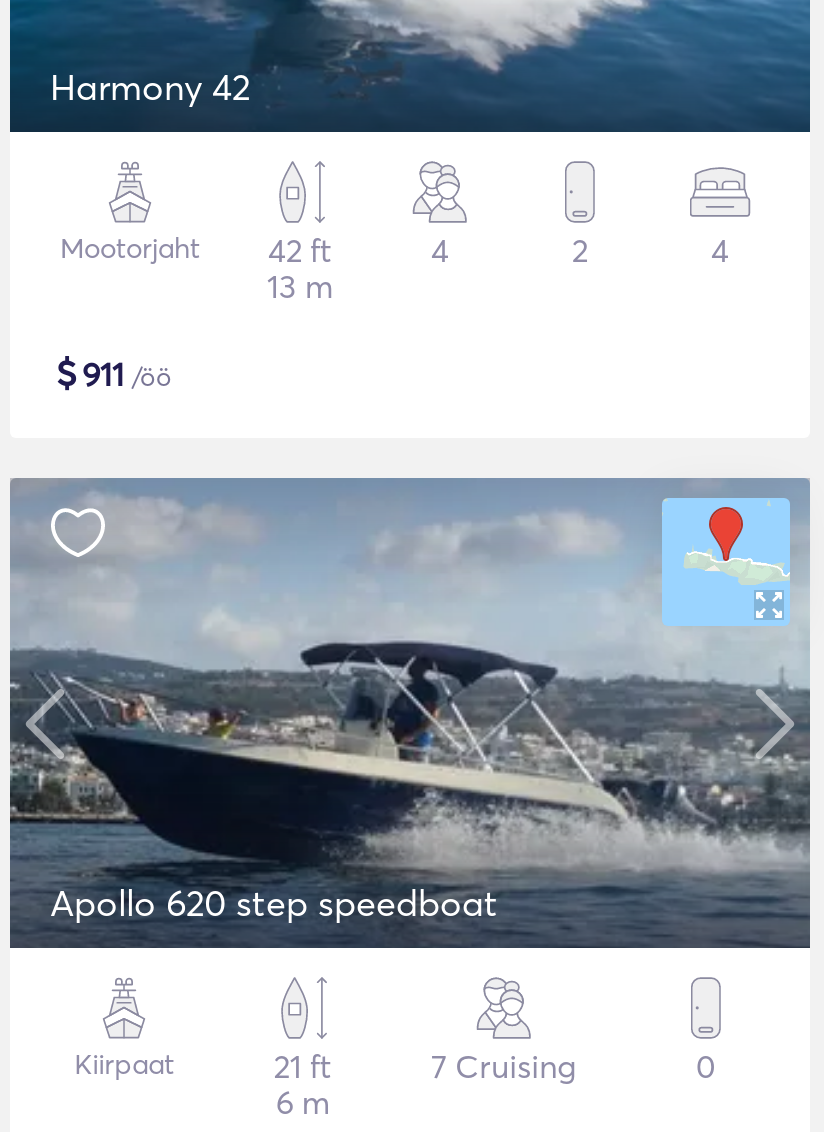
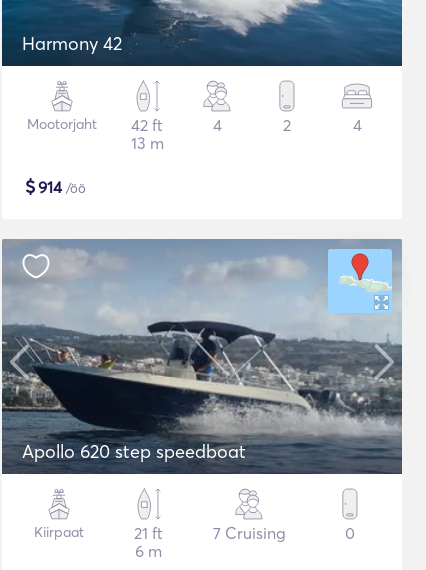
- $911 /öö
+ $914 /öö
